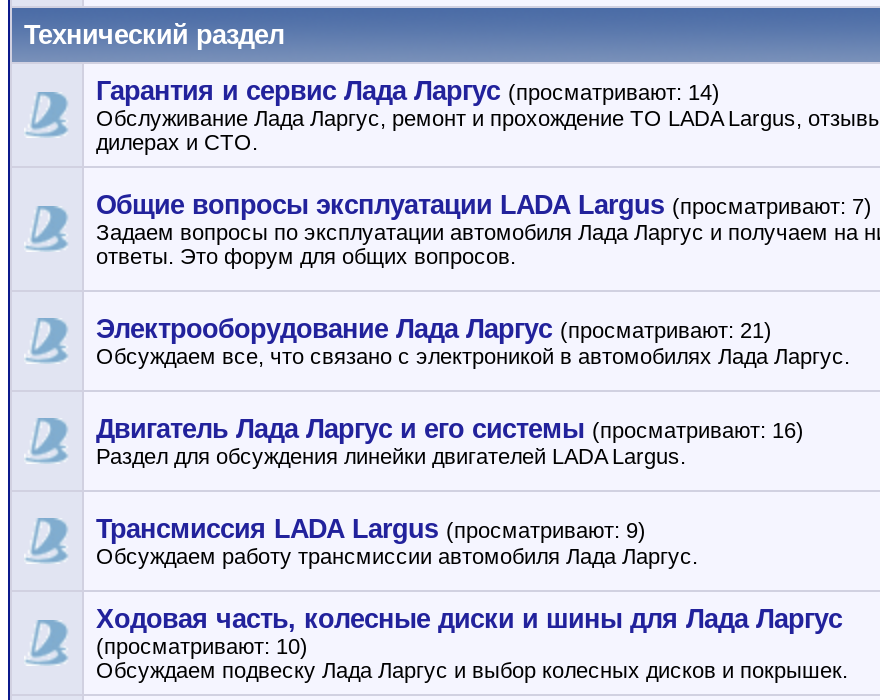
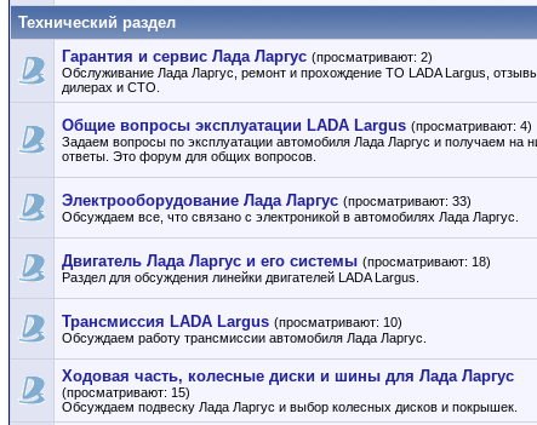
- Гарантия и сервис Лада Ларгус (просматривают: 14)
+ Гарантия и сервис Лада Ларгус (просматривают: 2)

- Общие вопросы эксплуатации LADA Largus (просматривают: 7)
+ Общие вопросы эксплуатации LADA Largus (просматривают: 4)

- Электрооборудование Лада Ларгус (просматривают: 21)
+ Электрооборудование Лада Ларгус (просматривают: 33)

- Двигатель Лада Ларгус и его системы (просматривают: 16)
+ Двигатель Лада Ларгус и его системы (просматривают: 18)

- Трансмиссия LADA Largus (просматривают: 9)
+ Трансмиссия LADA Largus (просматривают: 10)

- (просматривают: 10)
+ (просматривают: 15)
